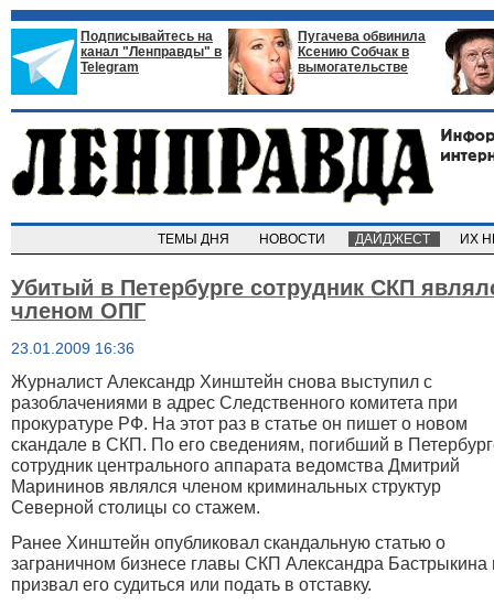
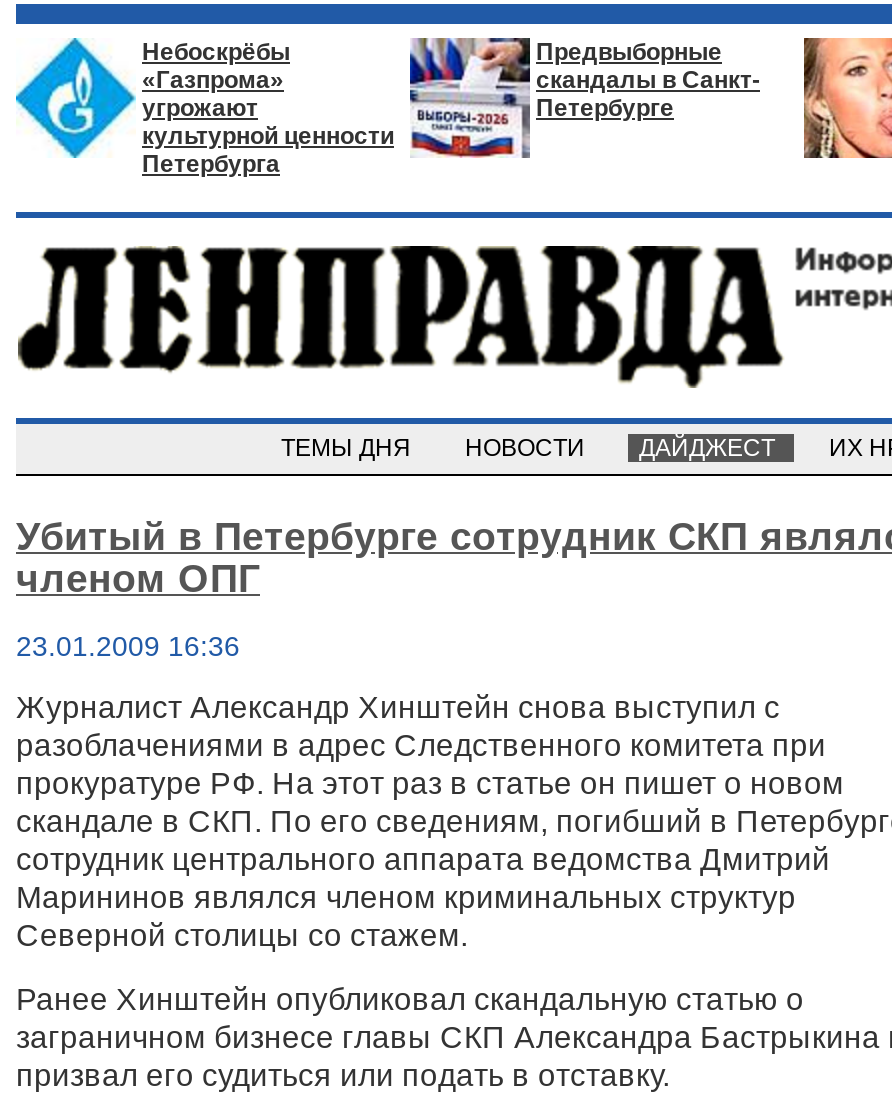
- [image]
- Подписывайтесь на
- канал "Ленправды" в
- Telegram
+ [image]
+ Небоскрёбы
+ «Газпрома»
+ угрожают
+ культурной ценности
+ Петербурга

- [image]
- Пугачева обвинила
- Ксению Собчак в
- вымогательстве
+ [image]
+ Предвыборные
+ скандалы в Санкт-
+ Петербурге

- [image]
+ [image]
